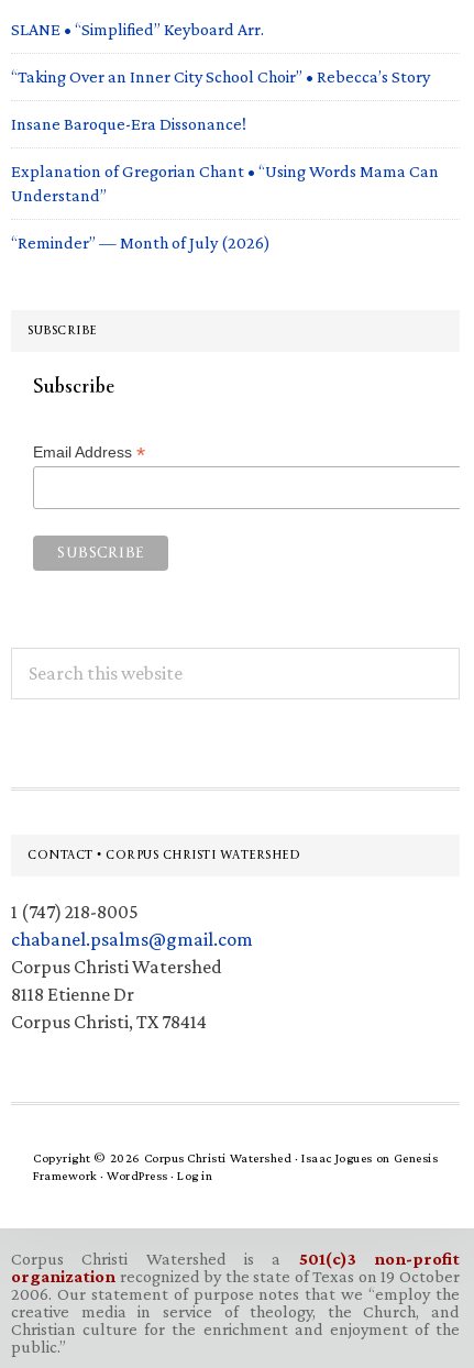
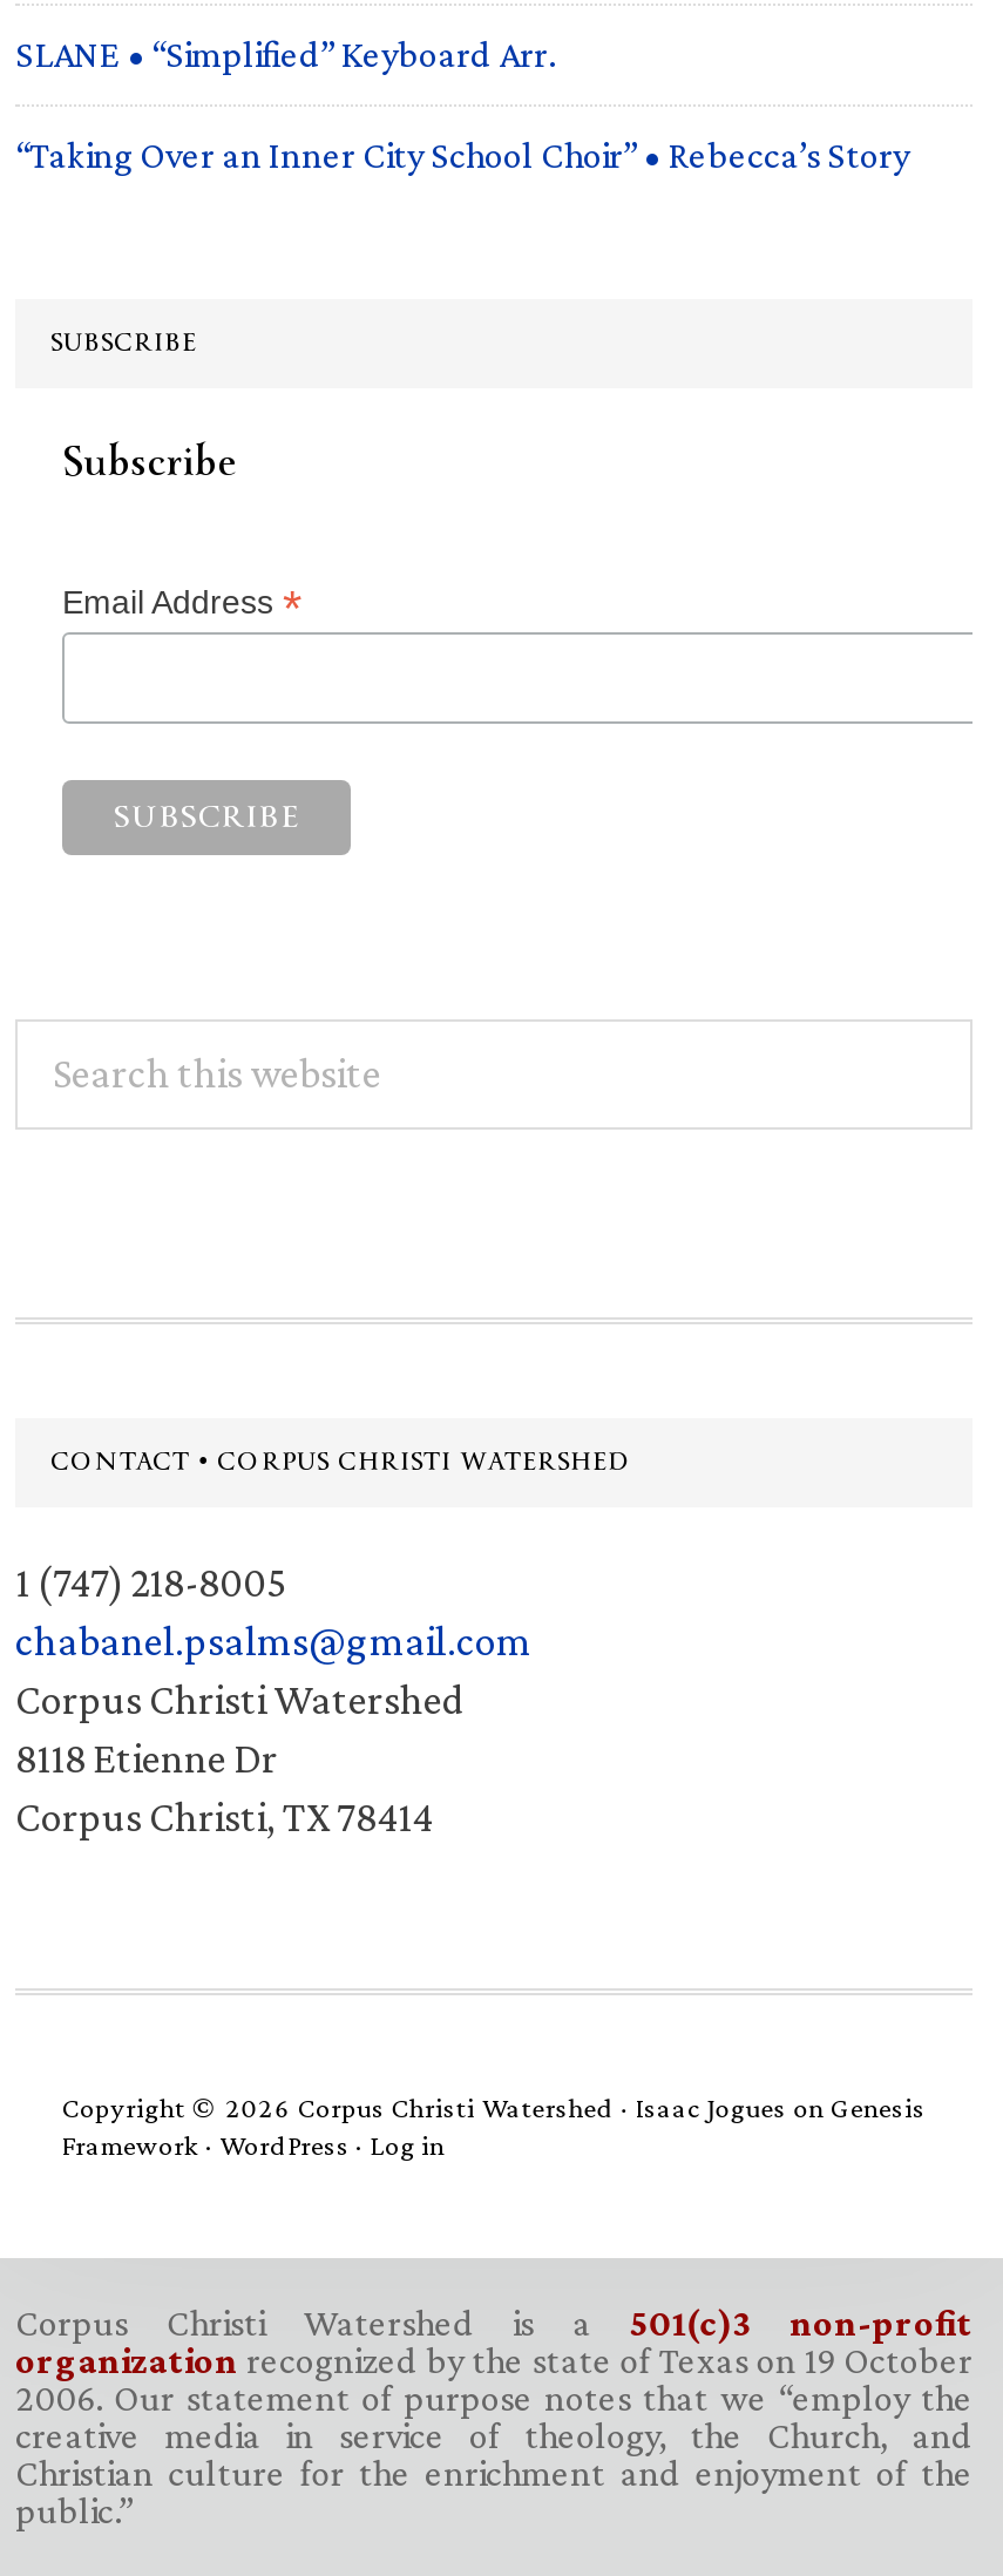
- Insane Baroque-Era Dissonance!
- Explanation of Gregorian Chant • “Using Words Mama Can
- Understand”
- “Reminder” — Month of July (2026)
